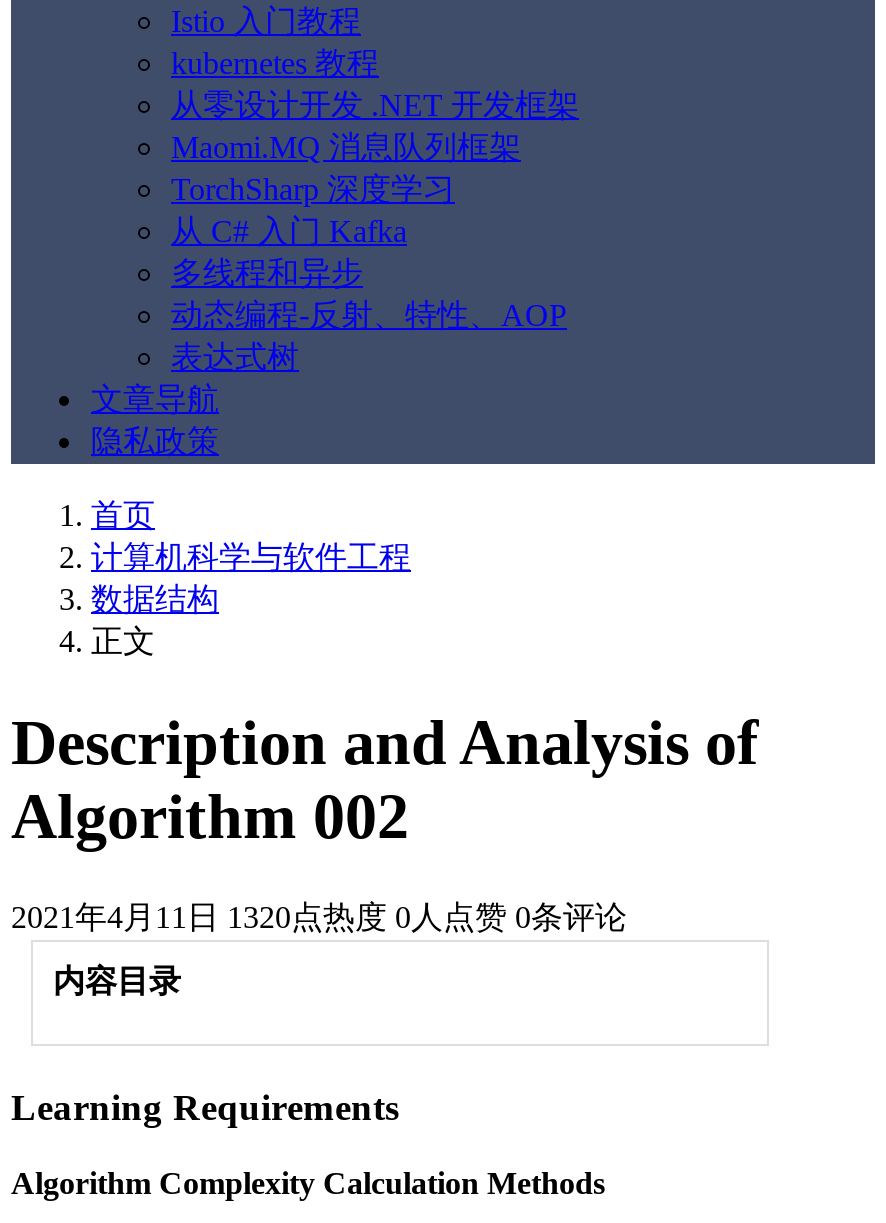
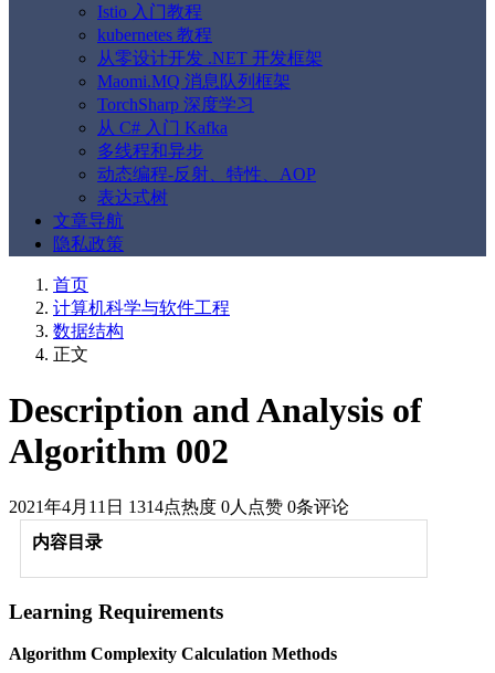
- 2021年4月11日 1320点热度 0人点赞 0条评论
+ 2021年4月11日 1314点热度 0人点赞 0条评论
